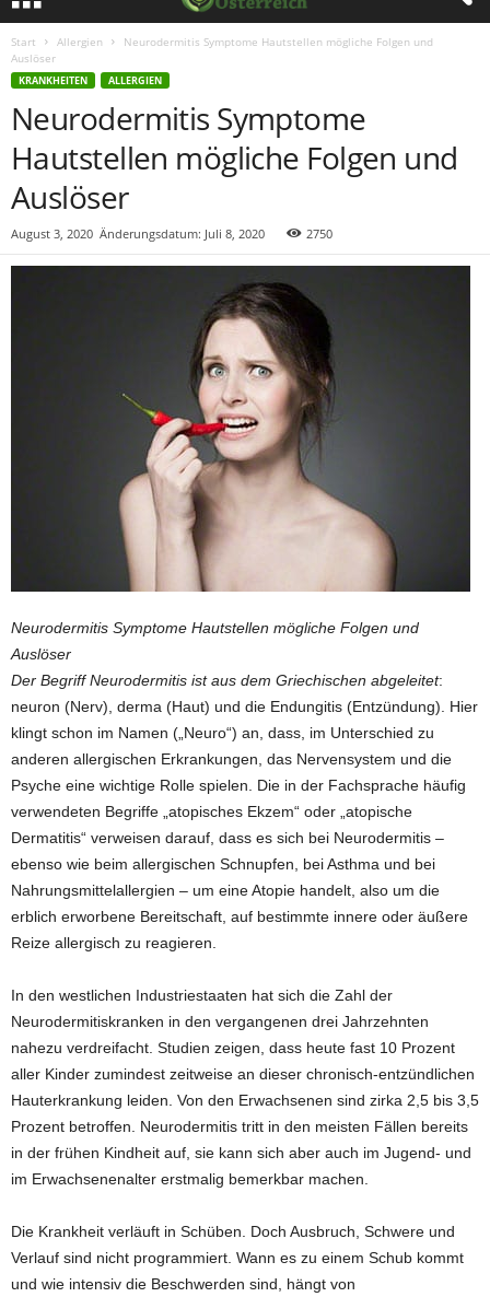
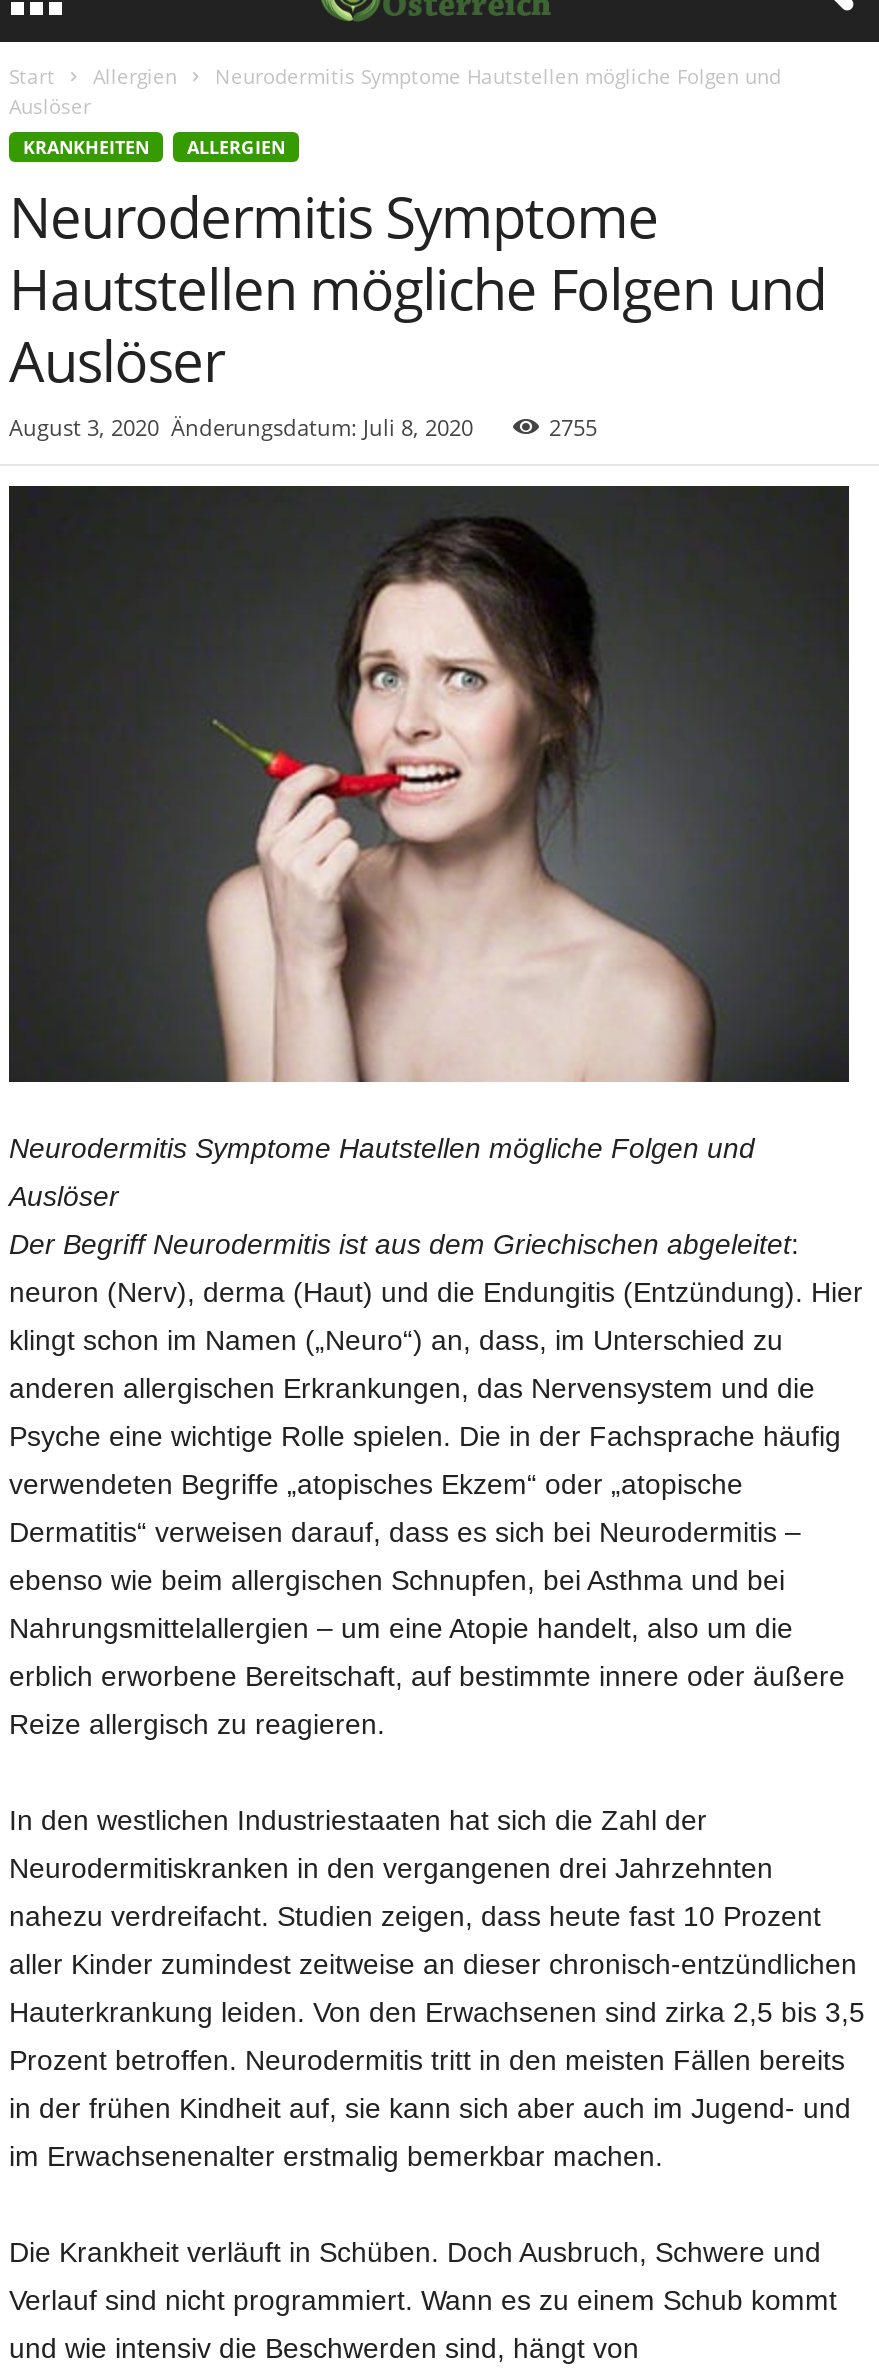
- 2750
+ 2755
